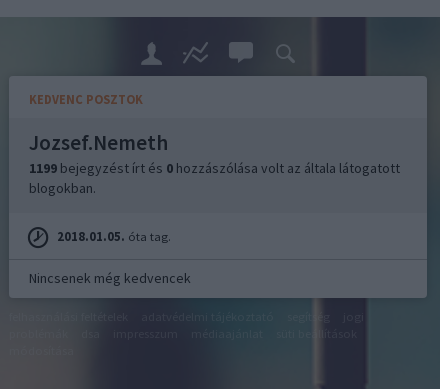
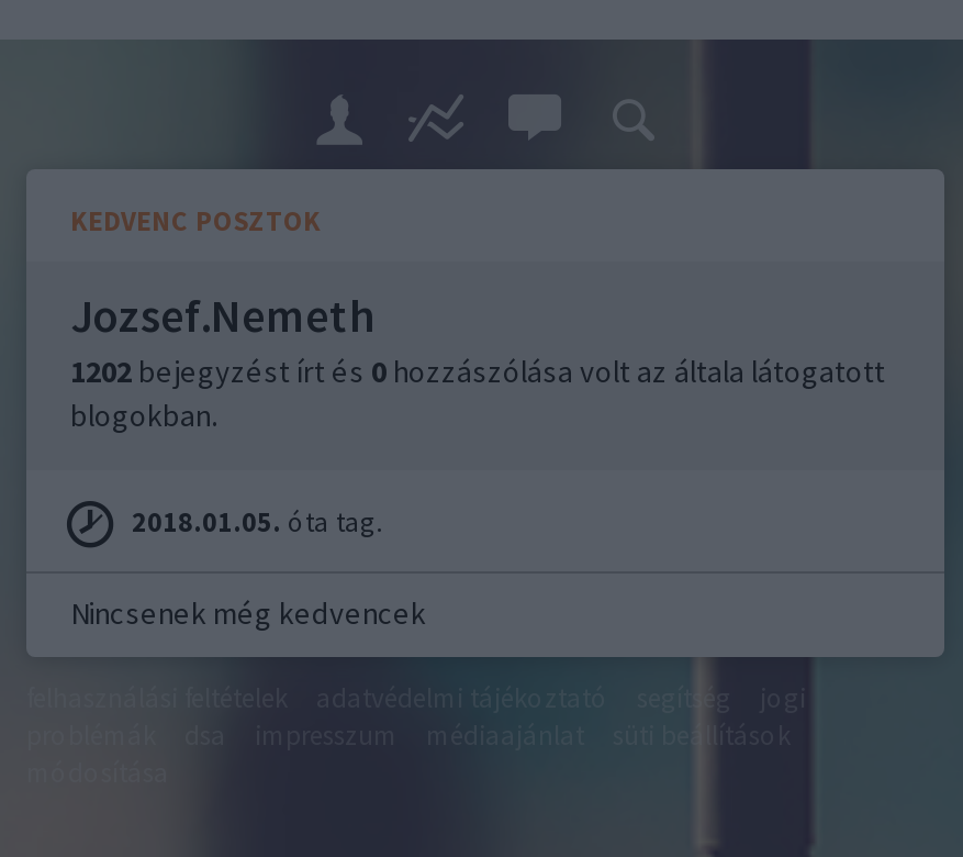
- 1199 bejegyzést írt és 0 hozzászólása volt az általa látogatott
+ 1202 bejegyzést írt és 0 hozzászólása volt az általa látogatott
